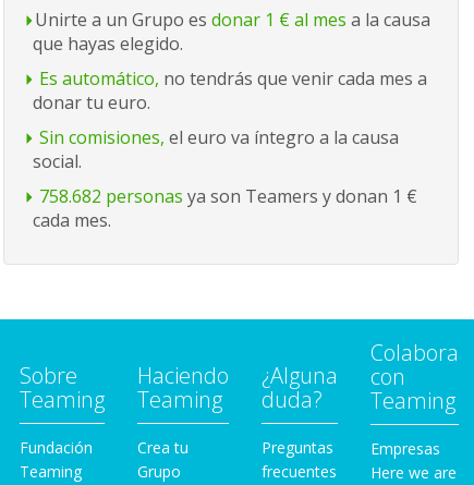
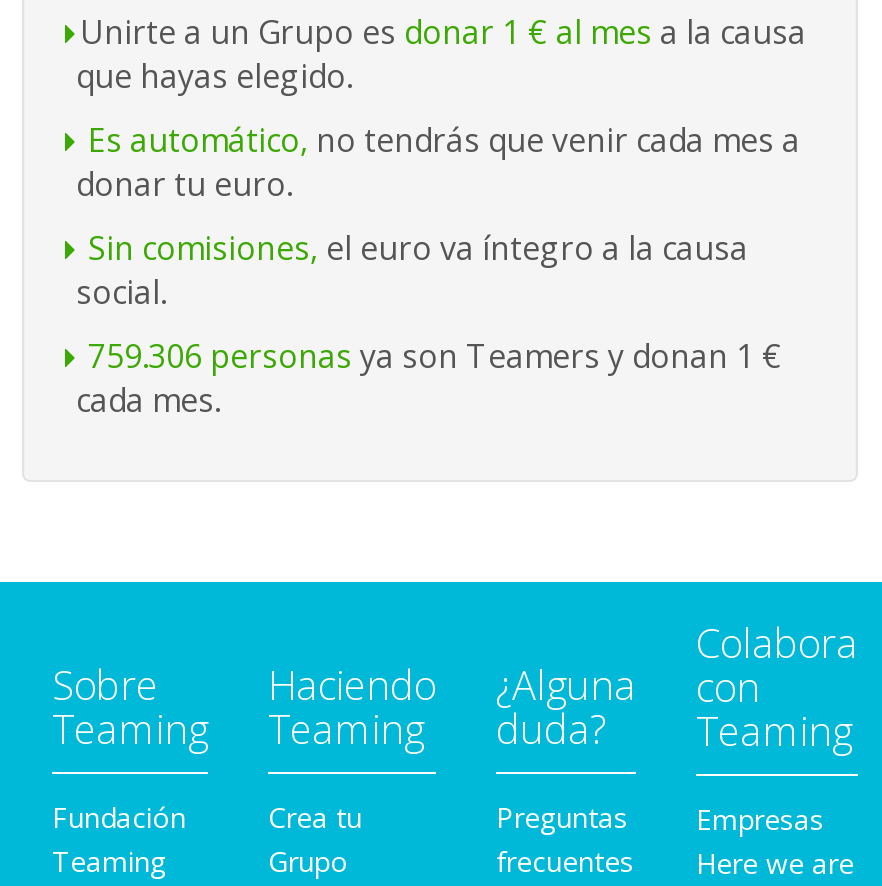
- 758.682 personas ya son Teamers y donan 1 €
+ 759.306 personas ya son Teamers y donan 1 €
